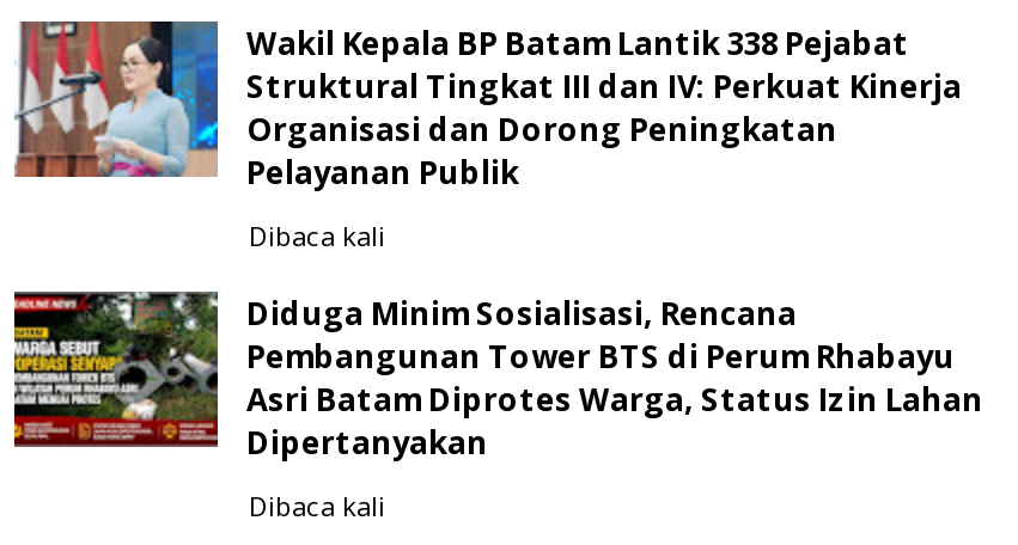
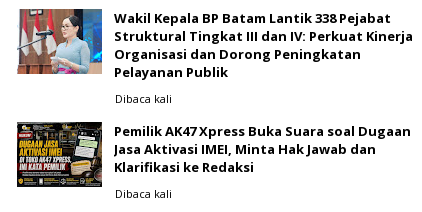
- [image]
- Diduga Minim Sosialisasi, Rencana
- Pembangunan Tower BTS di Perum Rhabayu
- Asri Batam Diprotes Warga, Status Izin Lahan
- Dipertanyakan
+ [image]
+ Pemilik AK47 Xpress Buka Suara soal Dugaan
+ Jasa Aktivasi IMEI, Minta Hak Jawab dan
+ Klarifikasi ke Redaksi
